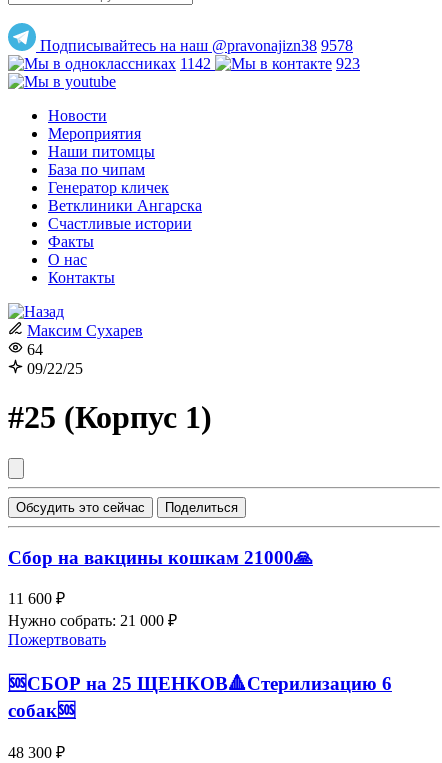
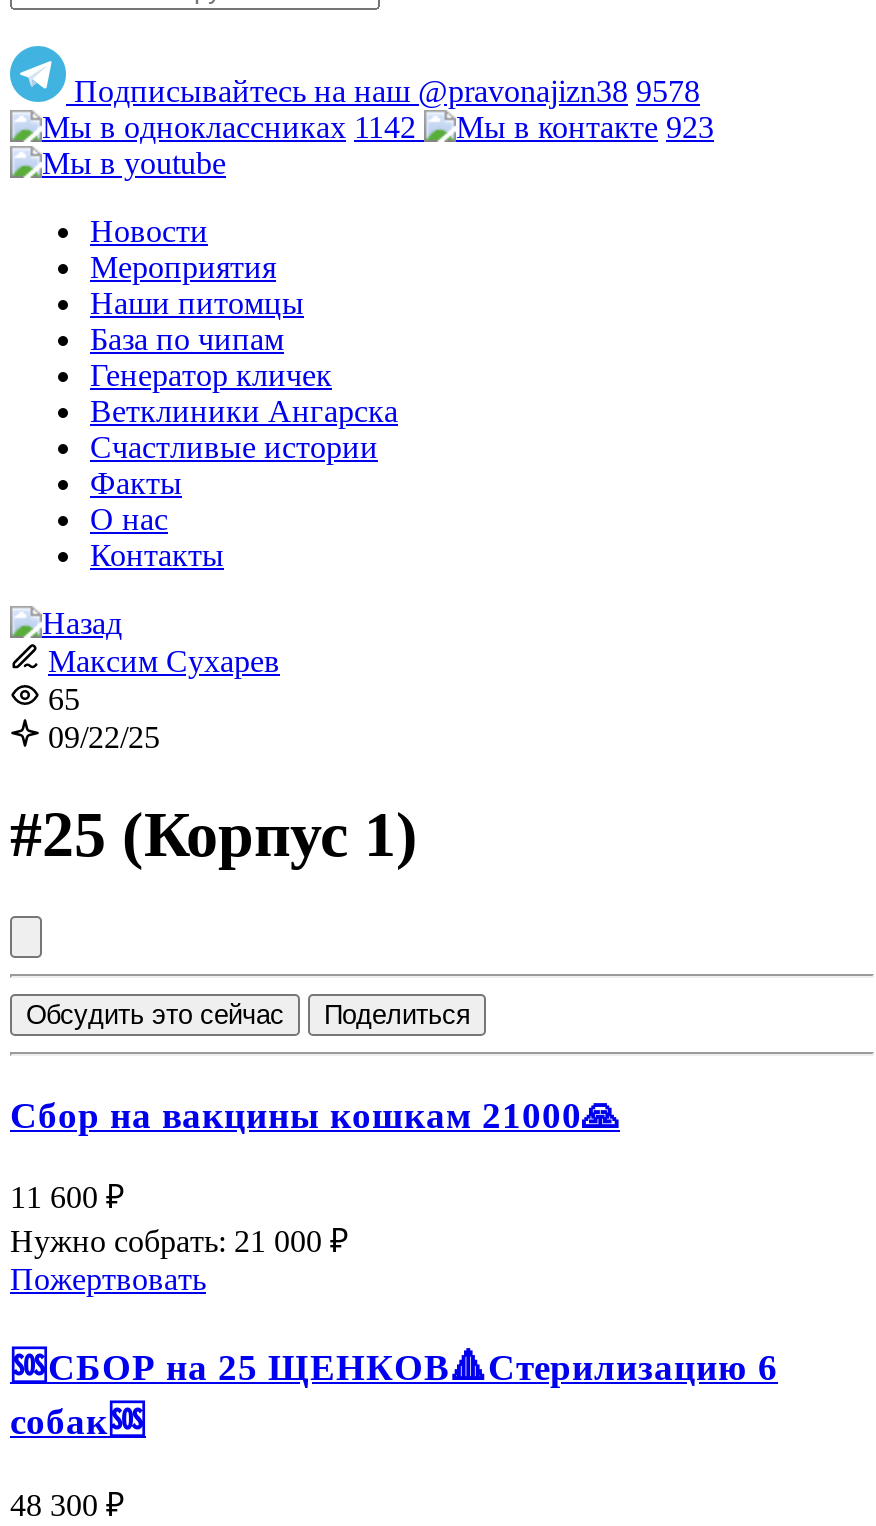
- 64
+ 65
